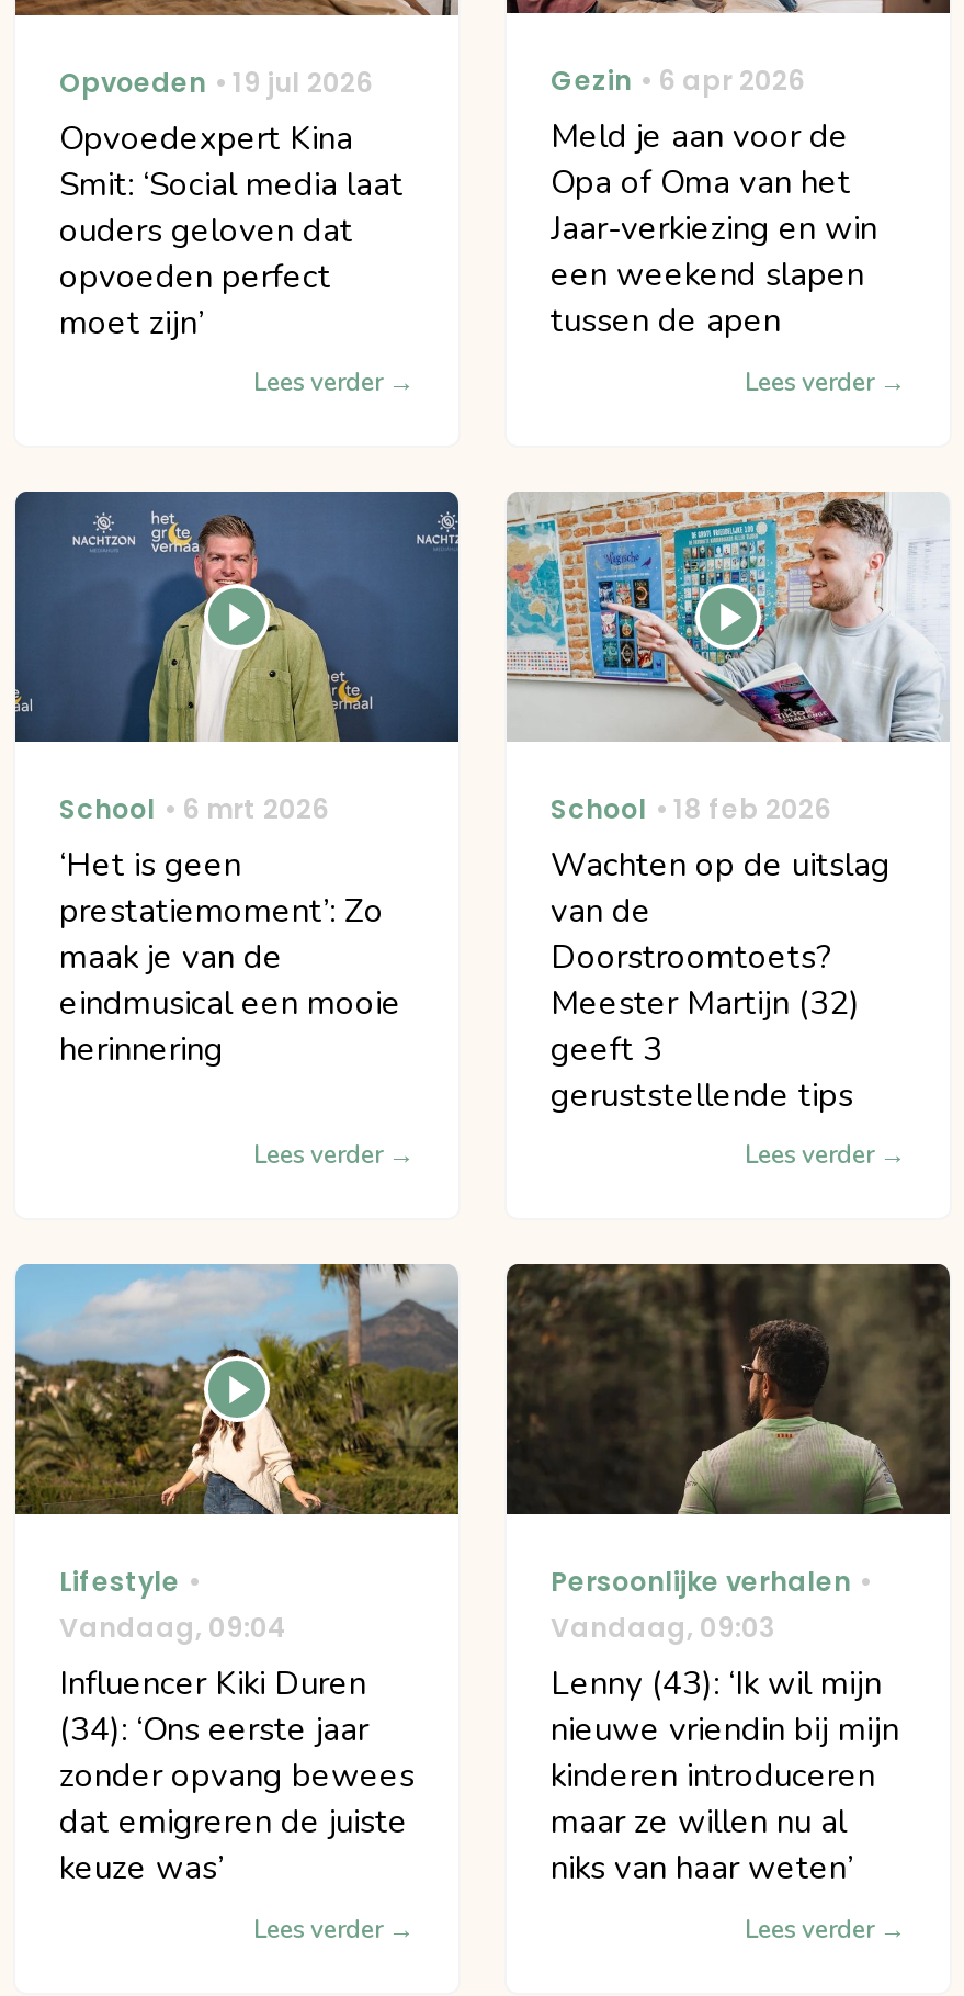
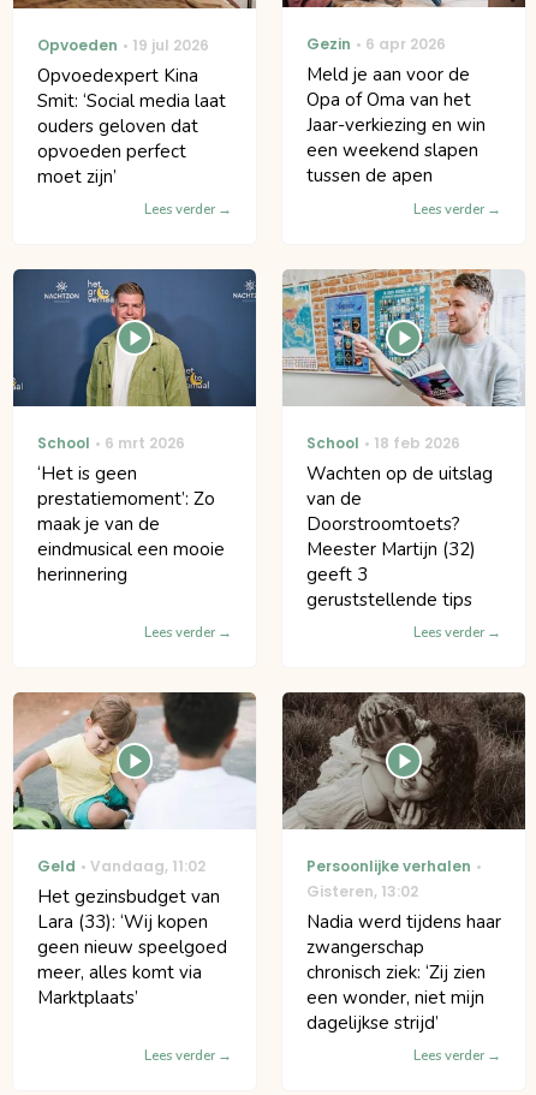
- [image]
- Lifestyle
- Vandaag, 09:04
- Influencer Kiki Duren
- (34): ‘Ons eerste jaar
- zonder opvang bewees
- dat emigreren de juiste
- keuze was’
+ [image]
+ Geld
+ Vandaag, 11:02
+ Het gezinsbudget van
+ Lara (33): ‘Wij kopen
+ geen nieuw speelgoed
+ meer, alles komt via
+ Marktplaats’

- [image]
+ [image]

- Vandaag, 09:03
- Lenny (43): ‘Ik wil mijn
- nieuwe vriendin bij mijn
- kinderen introduceren
- maar ze willen nu al
- niks van haar weten’
+ Gisteren, 13:02
+ Nadia werd tijdens haar
+ zwangerschap
+ chronisch ziek: ‘Zij zien
+ een wonder, niet mijn
+ dagelijkse strijd’
